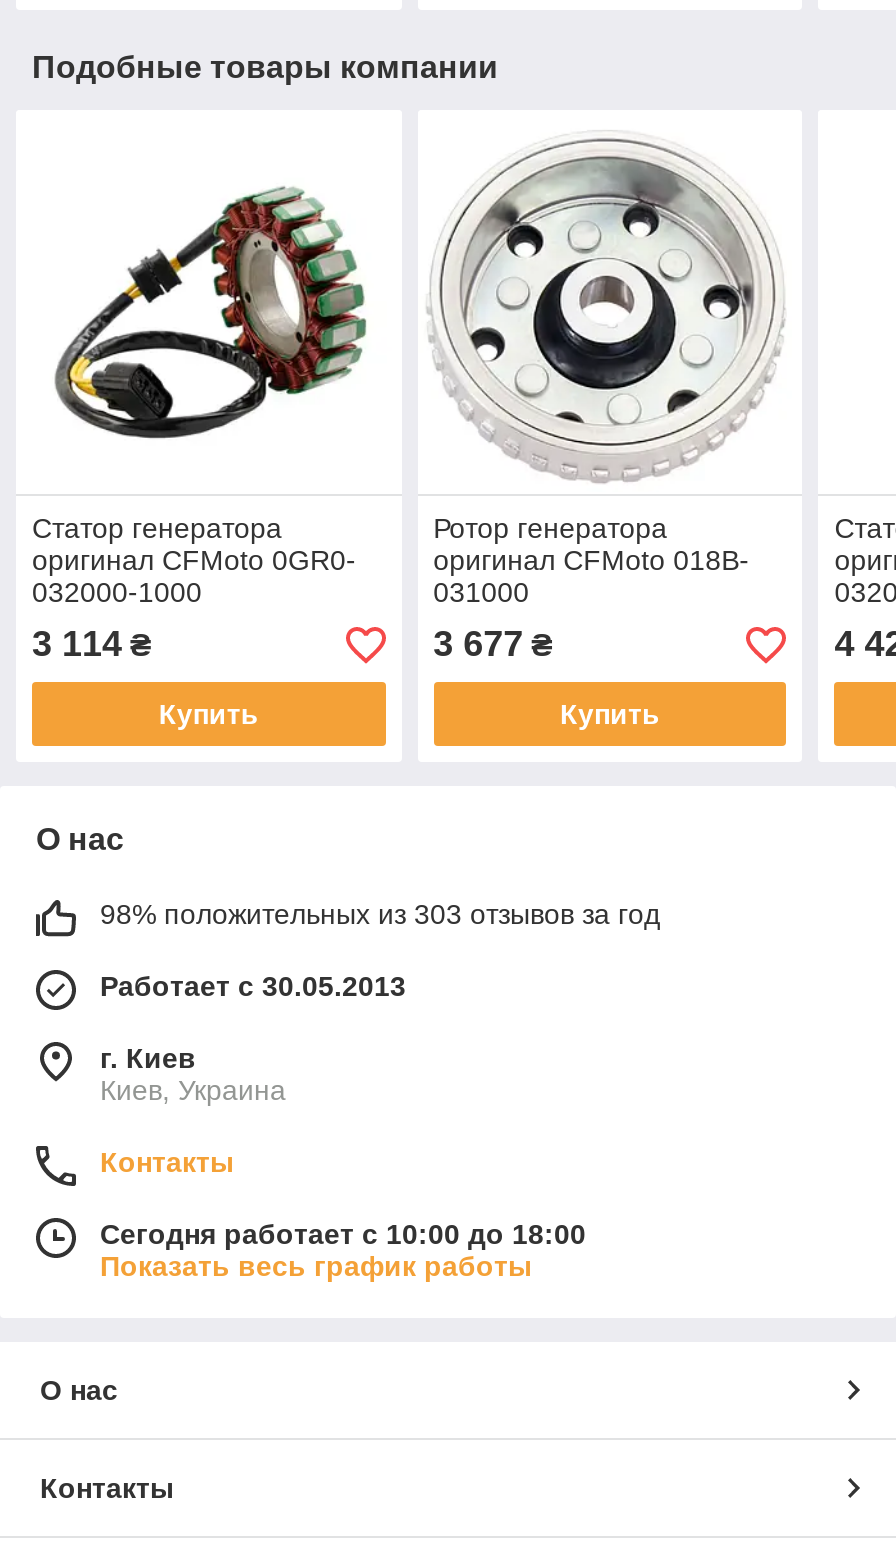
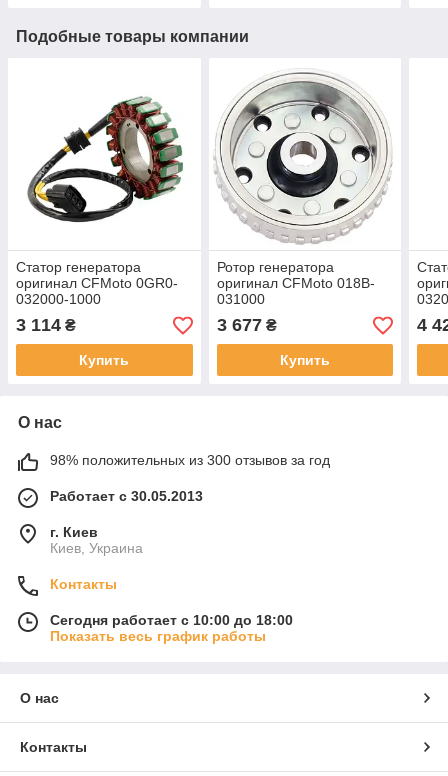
- 98% положительных из 303 отзывов за год
+ 98% положительных из 300 отзывов за год
